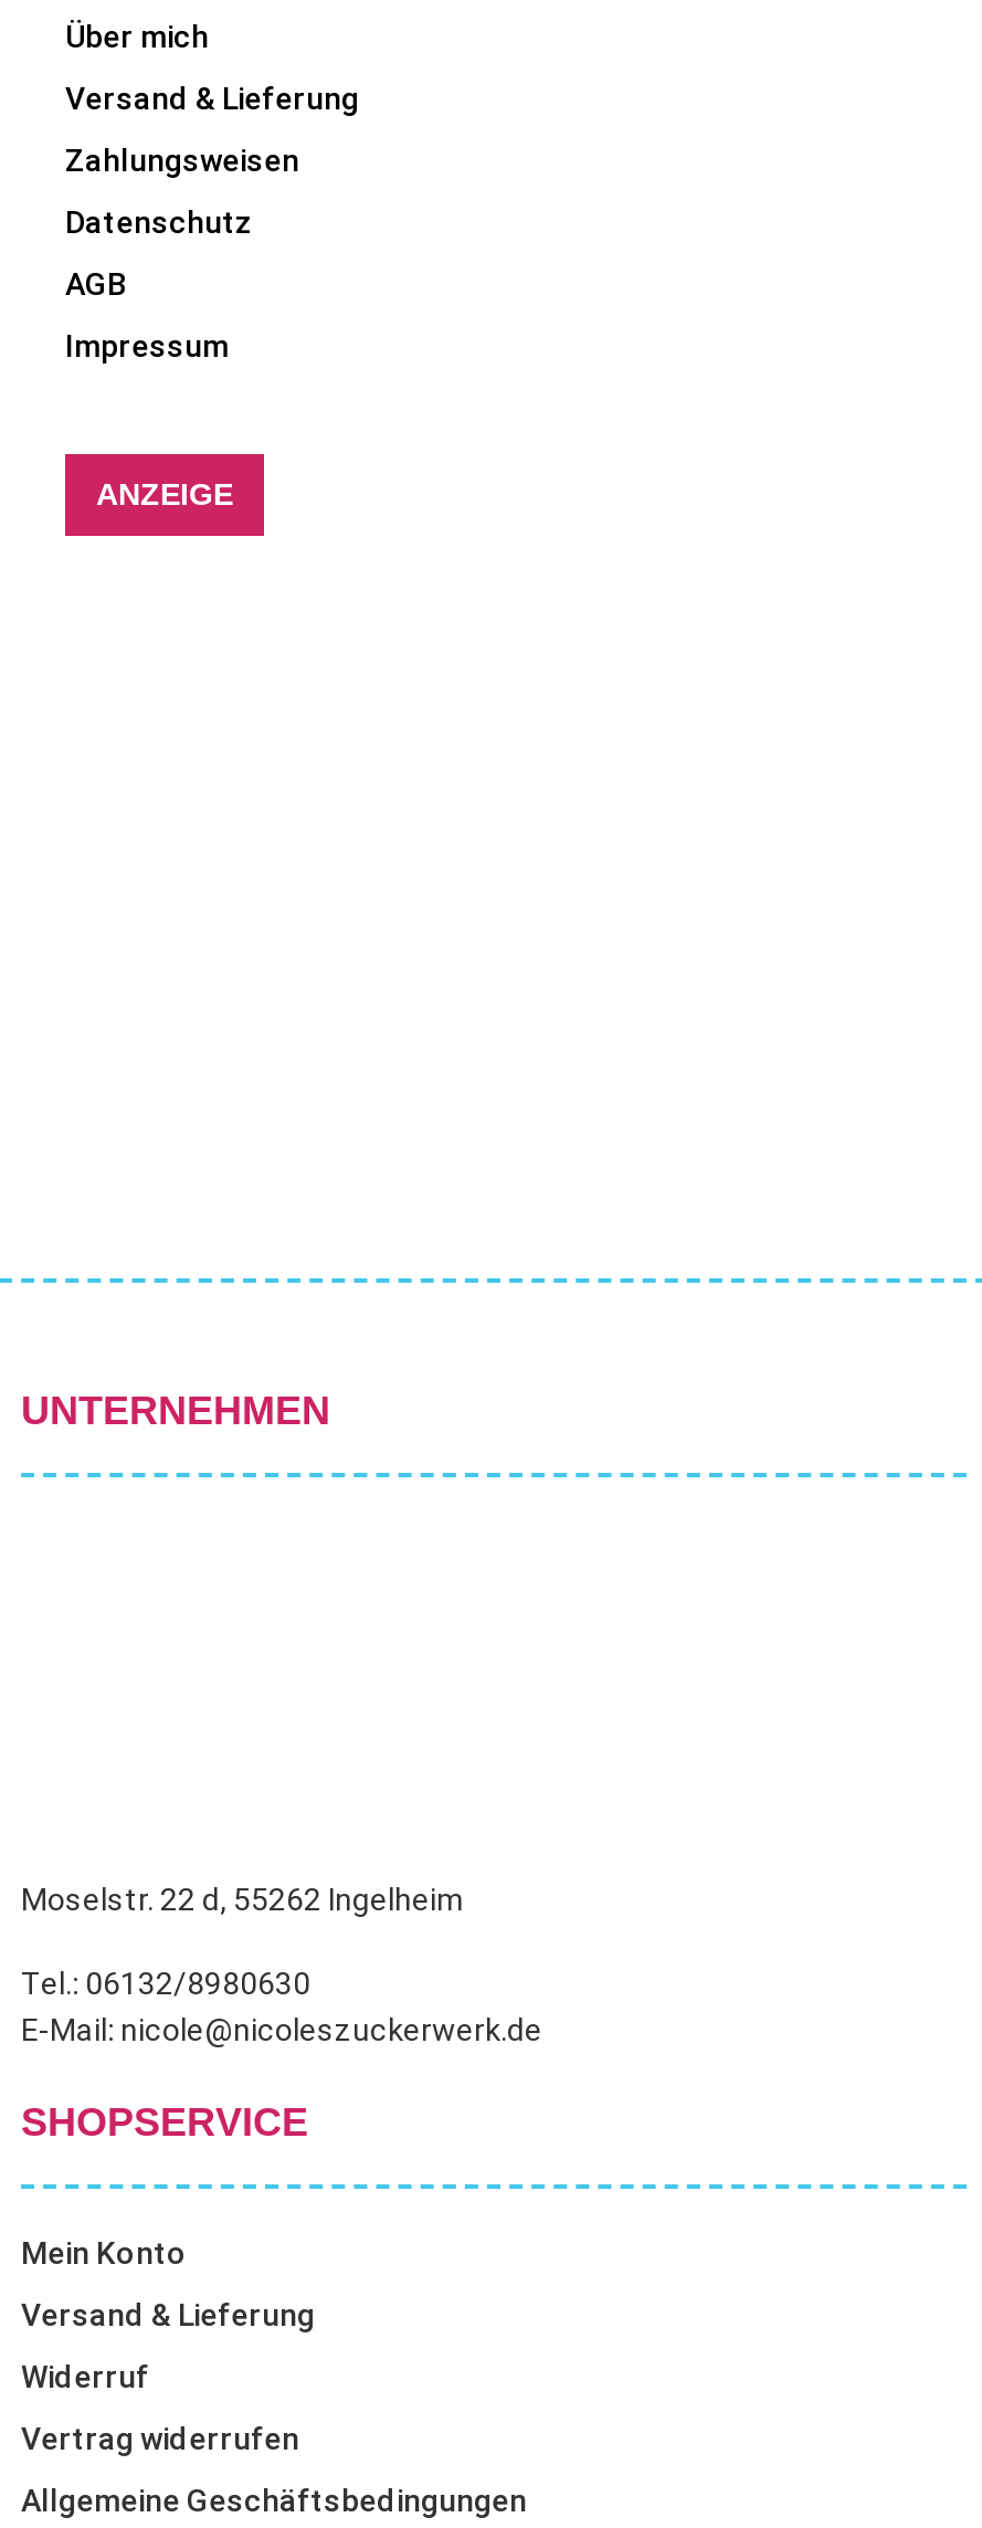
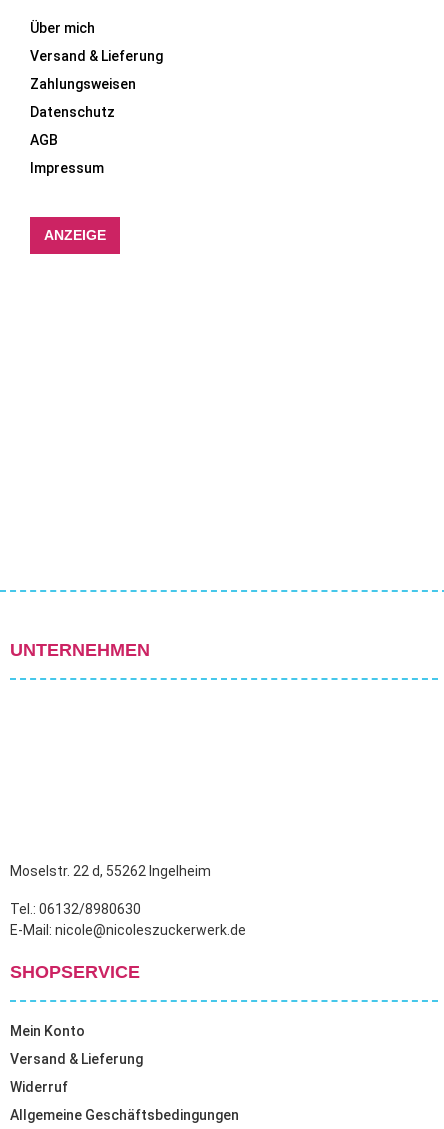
- Vertrag widerrufen
